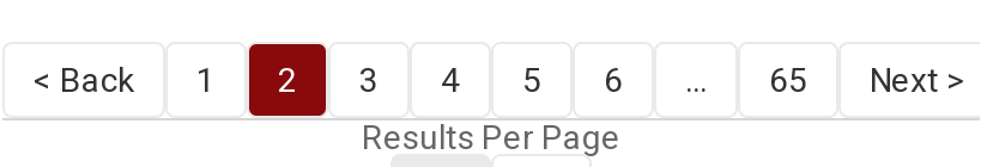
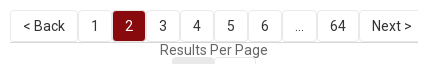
- 65
+ 64
